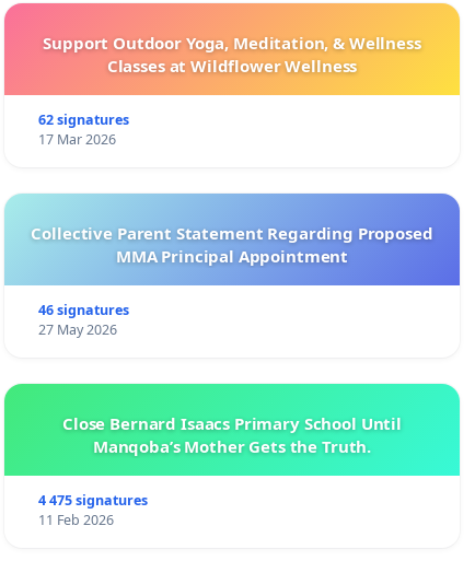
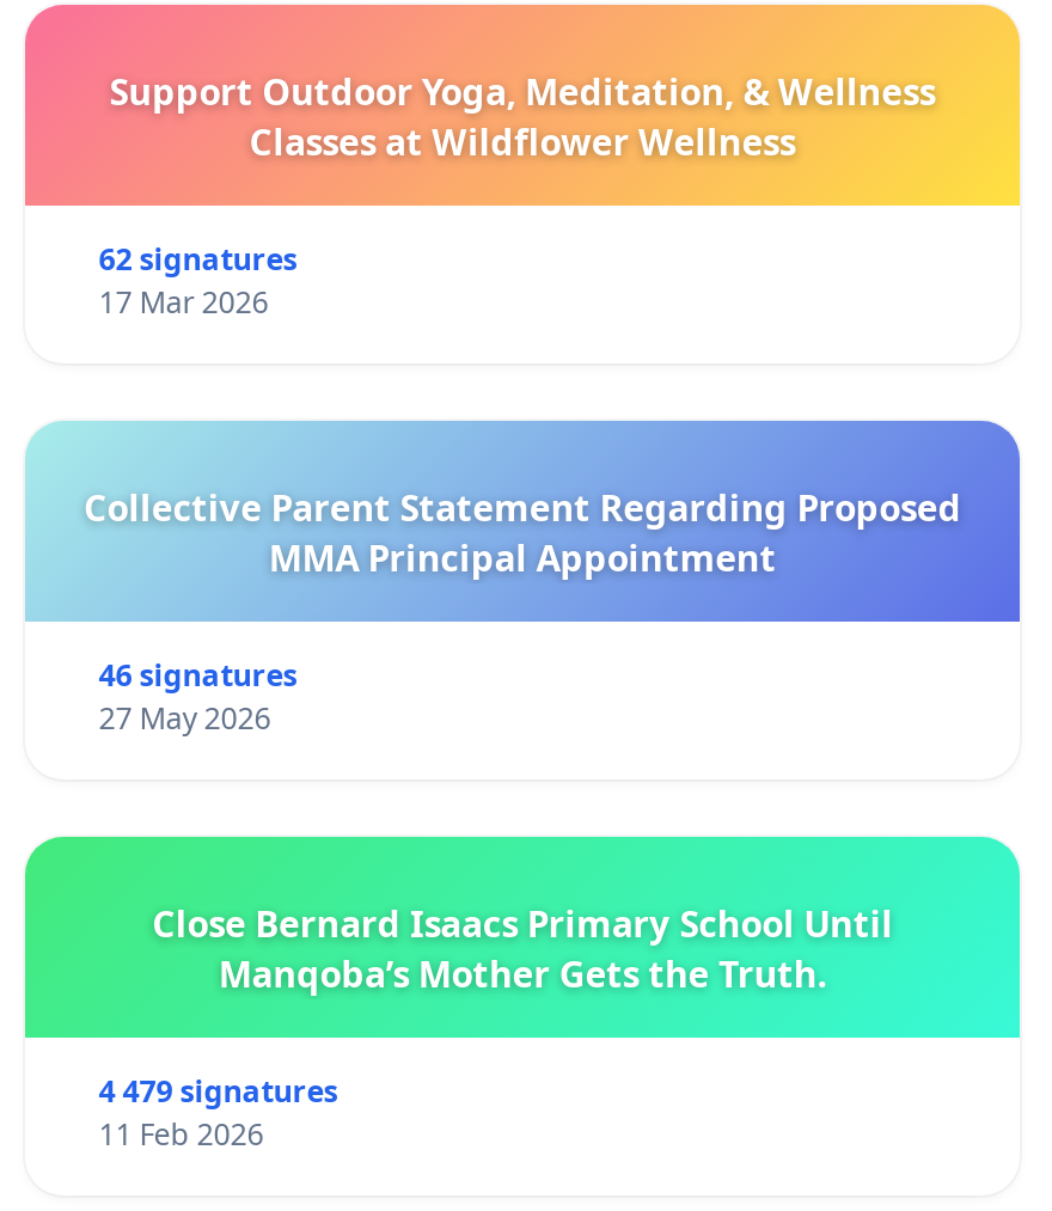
- 4 475 signatures
+ 4 479 signatures
